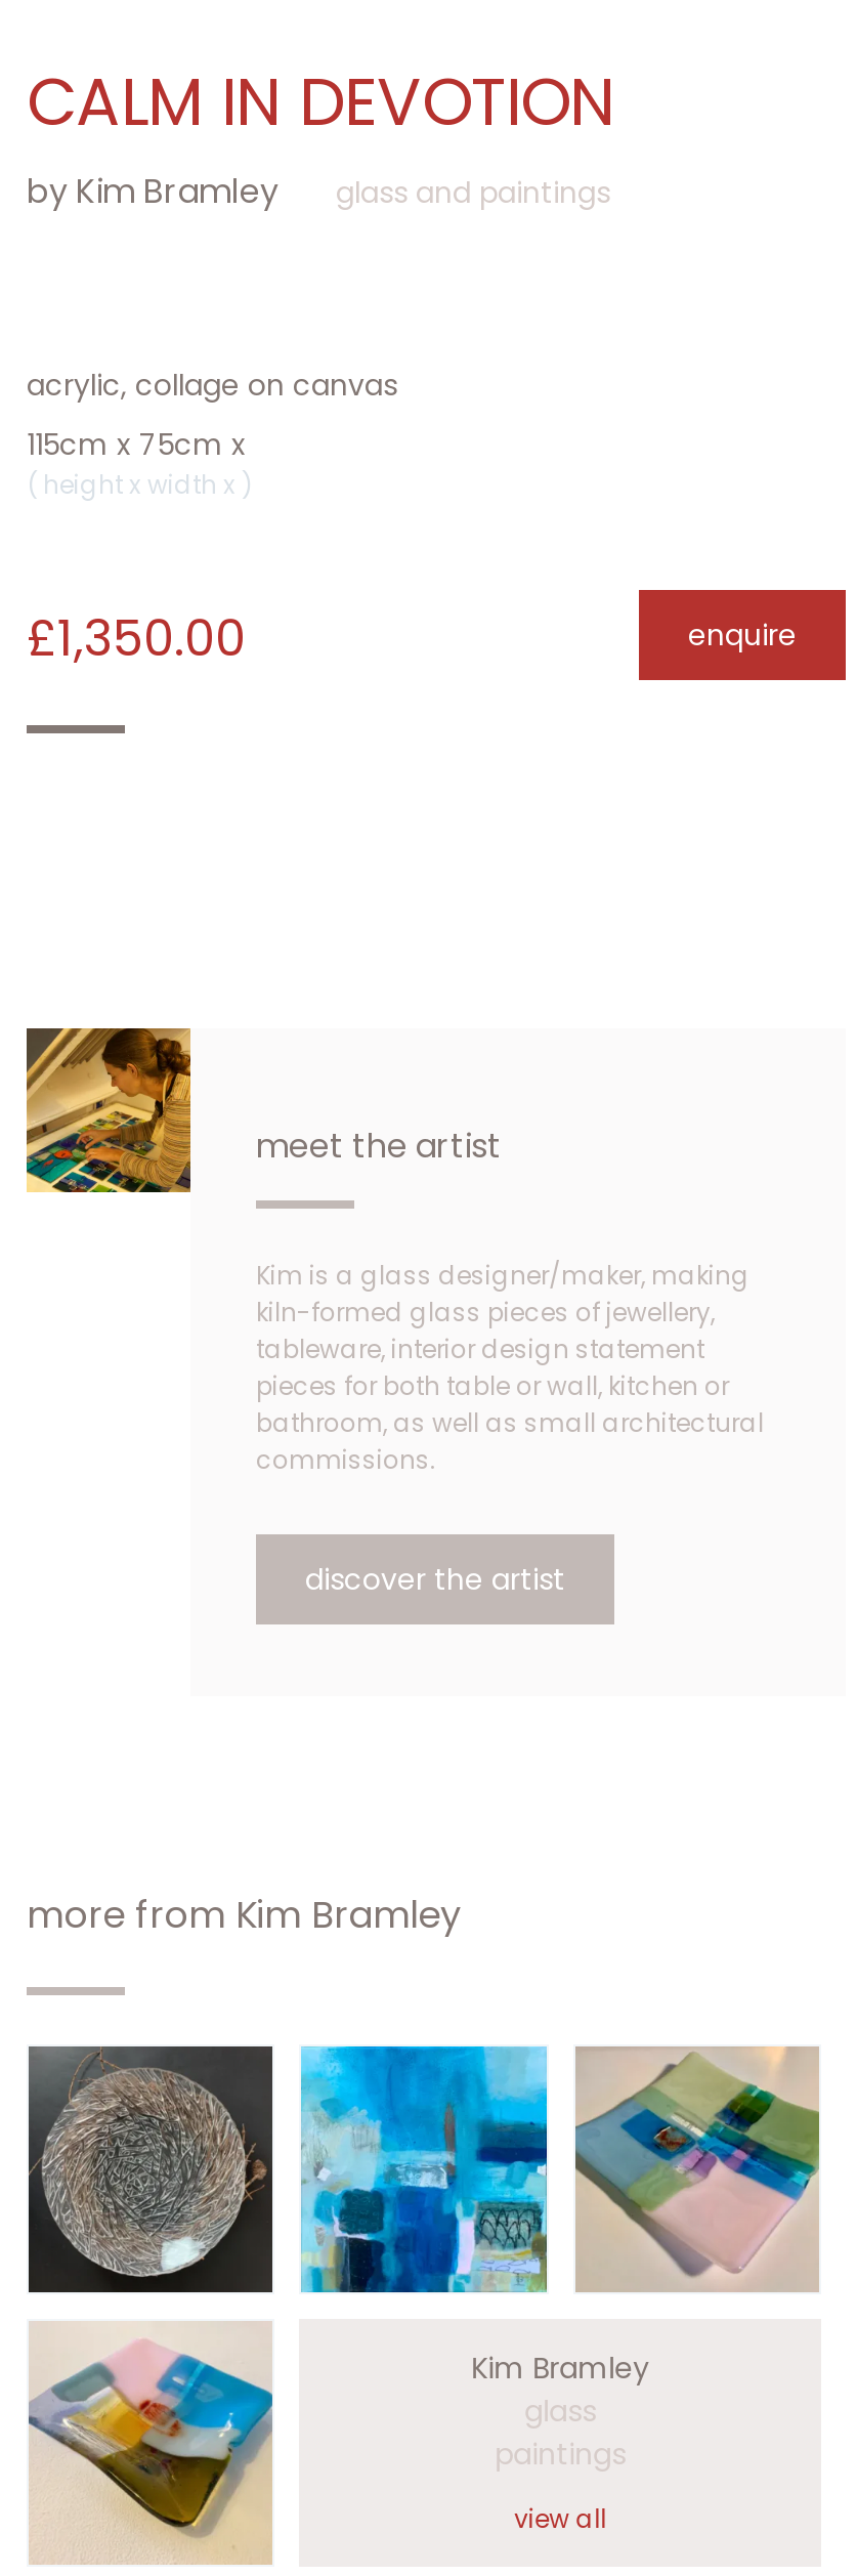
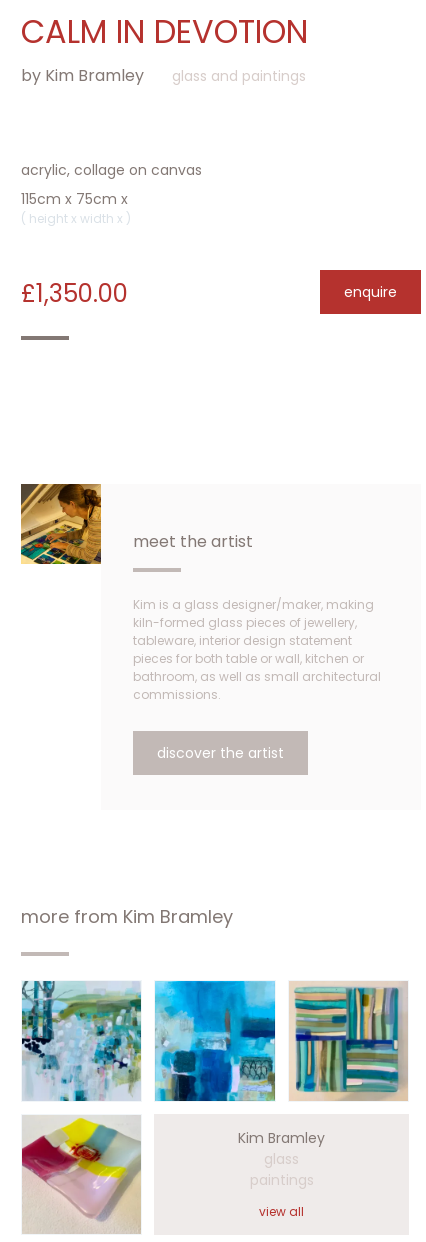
- [image]
+ [image]

- [image]
+ [image]

- [image]
+ [image]
